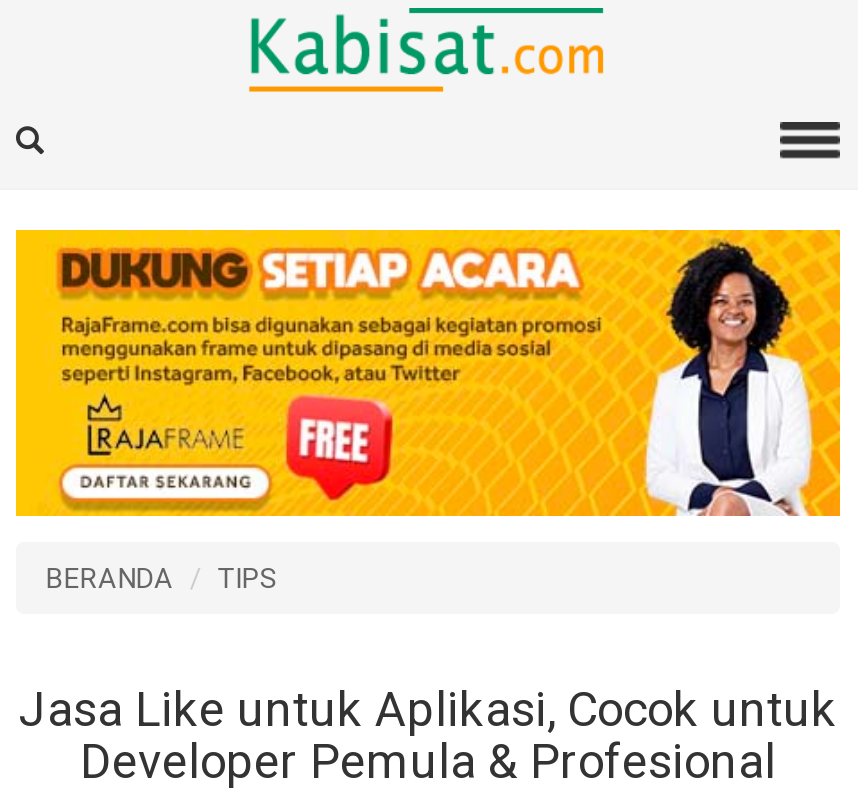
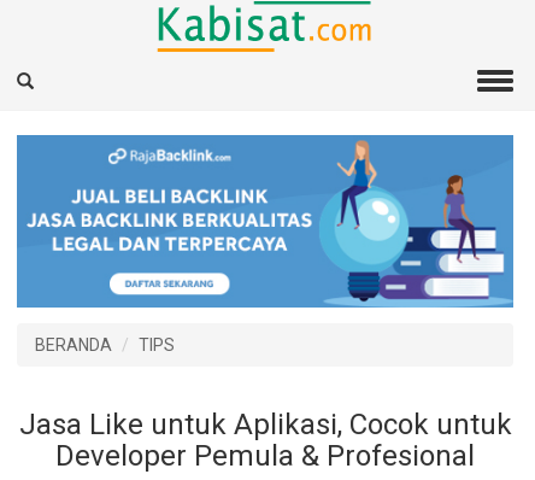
- [image]
+ [image]
